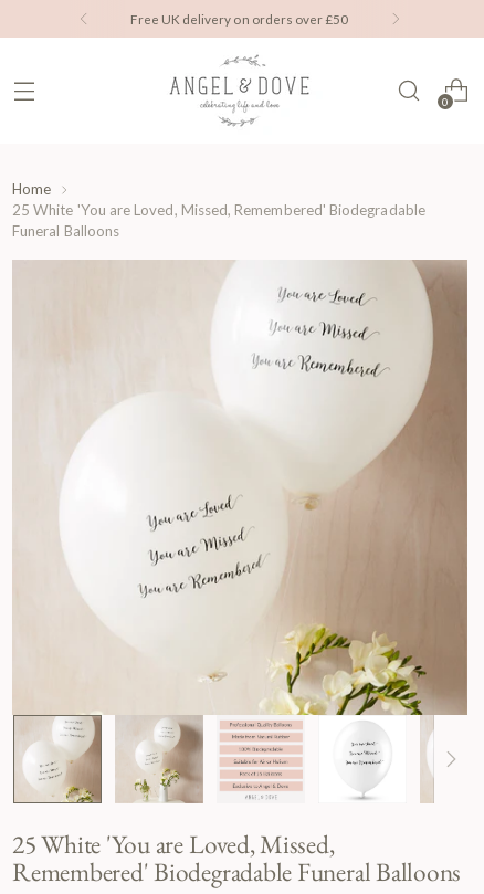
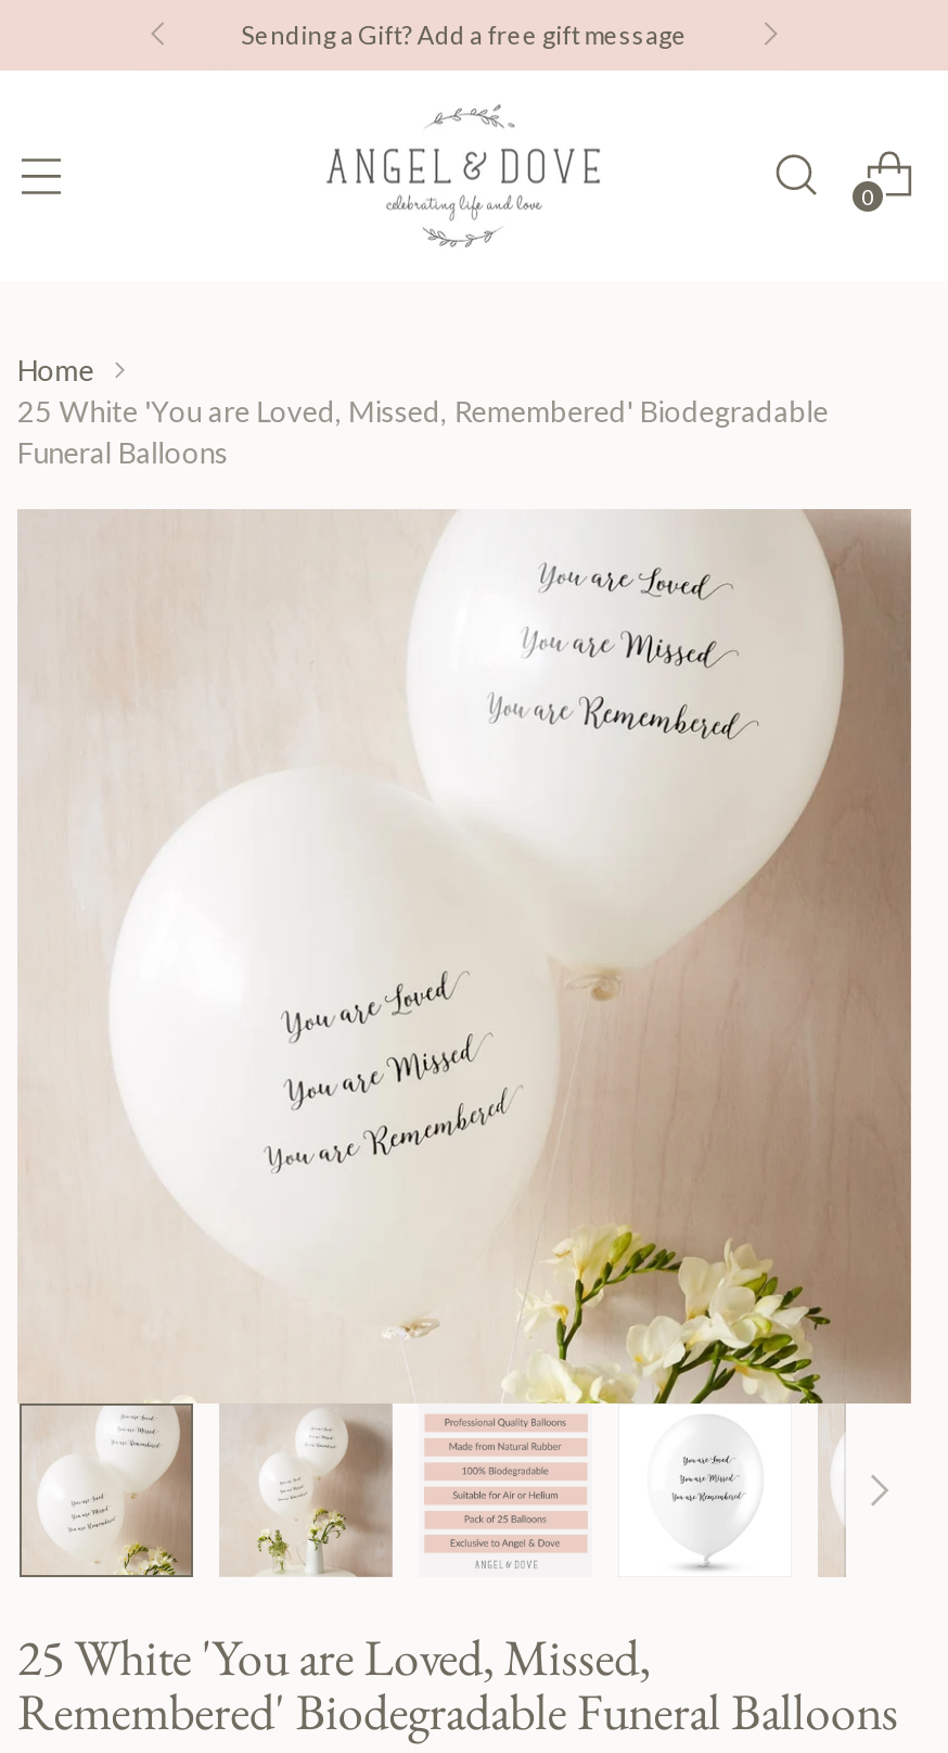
- Free UK delivery on orders over £50
+ Sending a Gift? Add a free gift message
